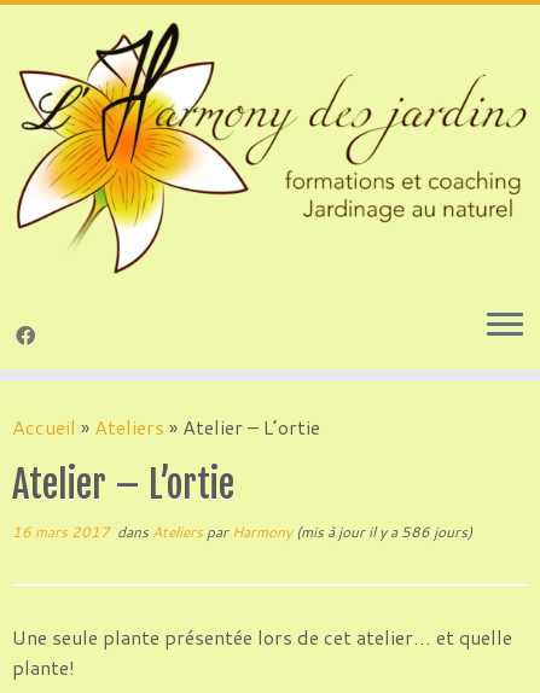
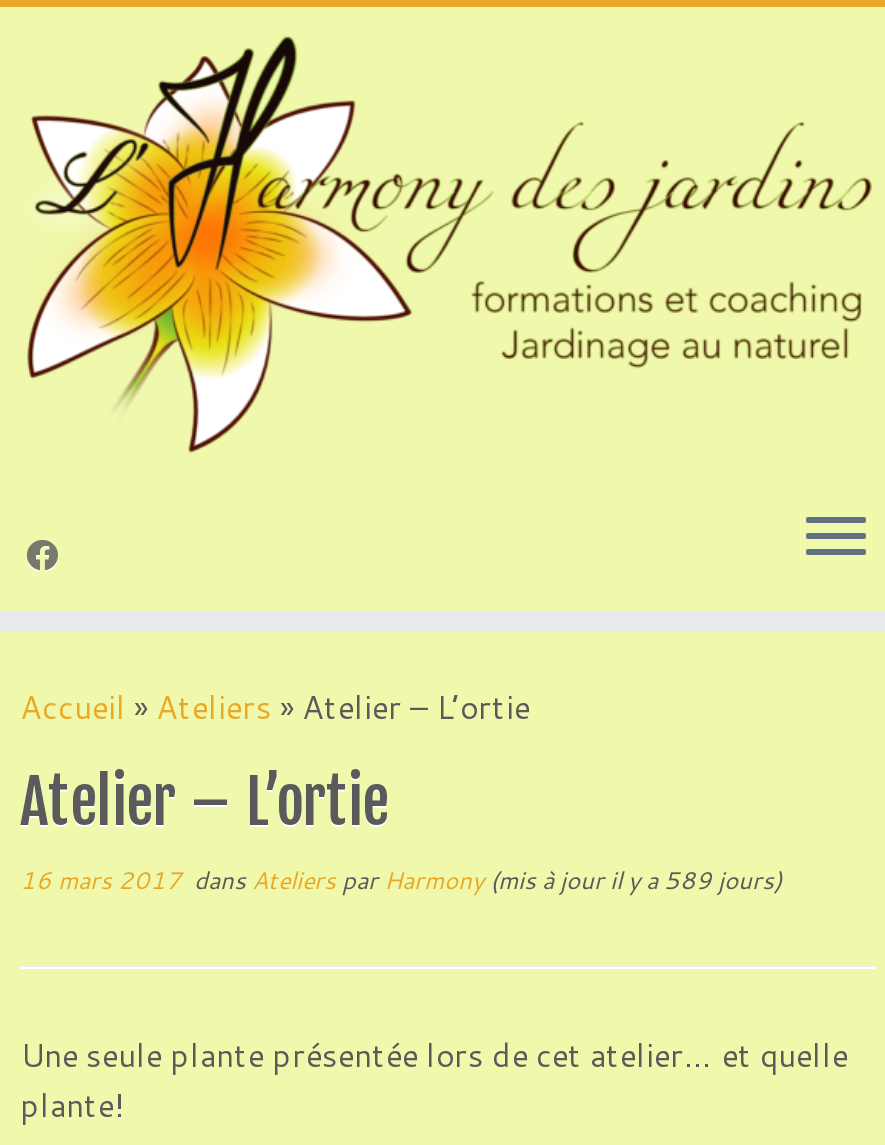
- 16 mars 2017 dans Ateliers par Harmony (mis à jour il y a 586 jours)
+ 16 mars 2017 dans Ateliers par Harmony (mis à jour il y a 589 jours)
